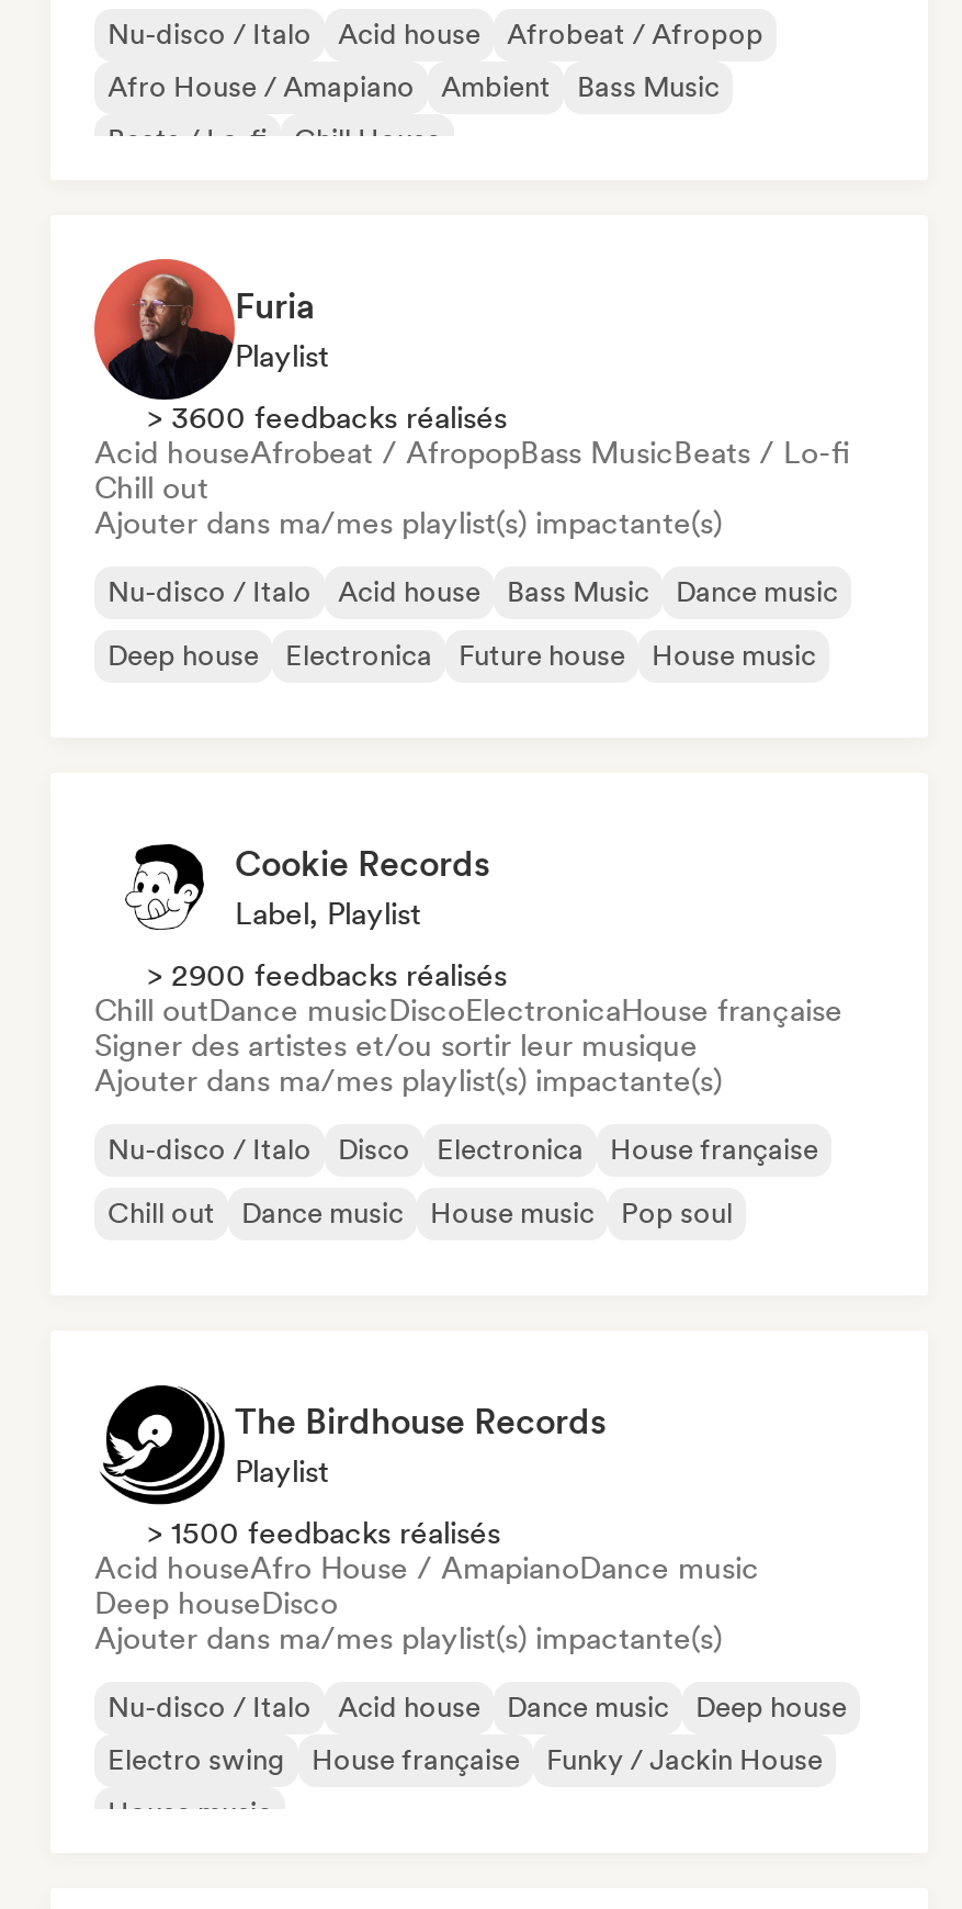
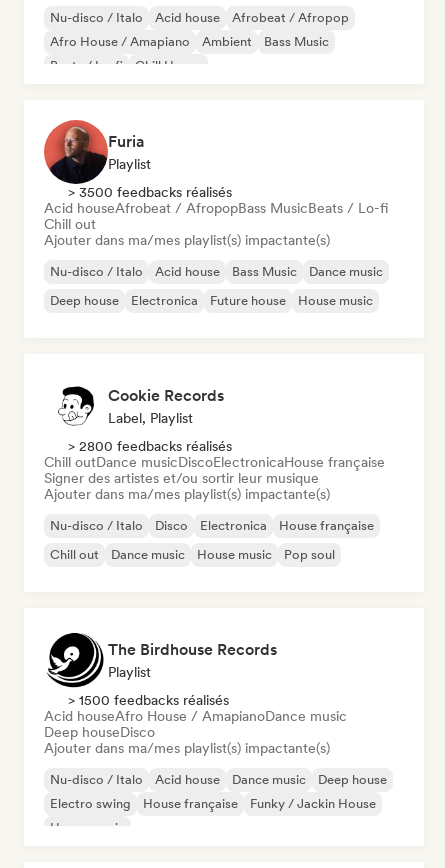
- > 3600 feedbacks réalisés
+ > 3500 feedbacks réalisés

- > 2900 feedbacks réalisés
+ > 2800 feedbacks réalisés
